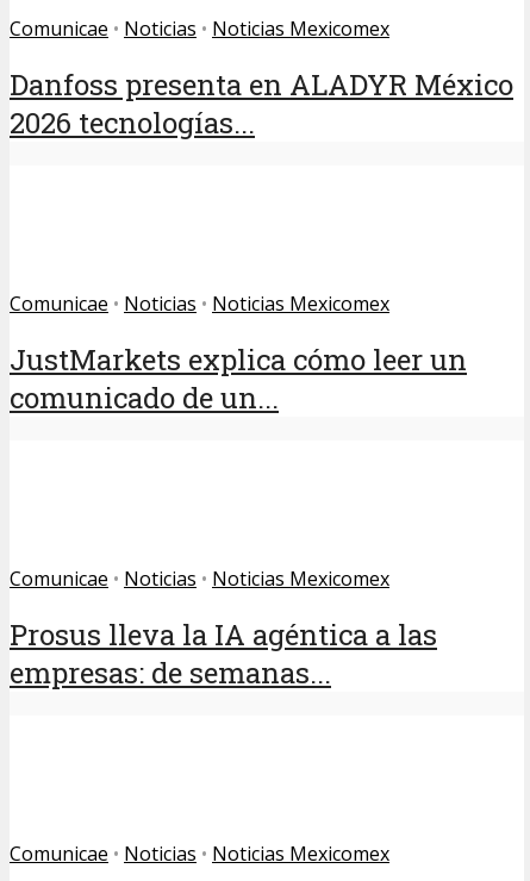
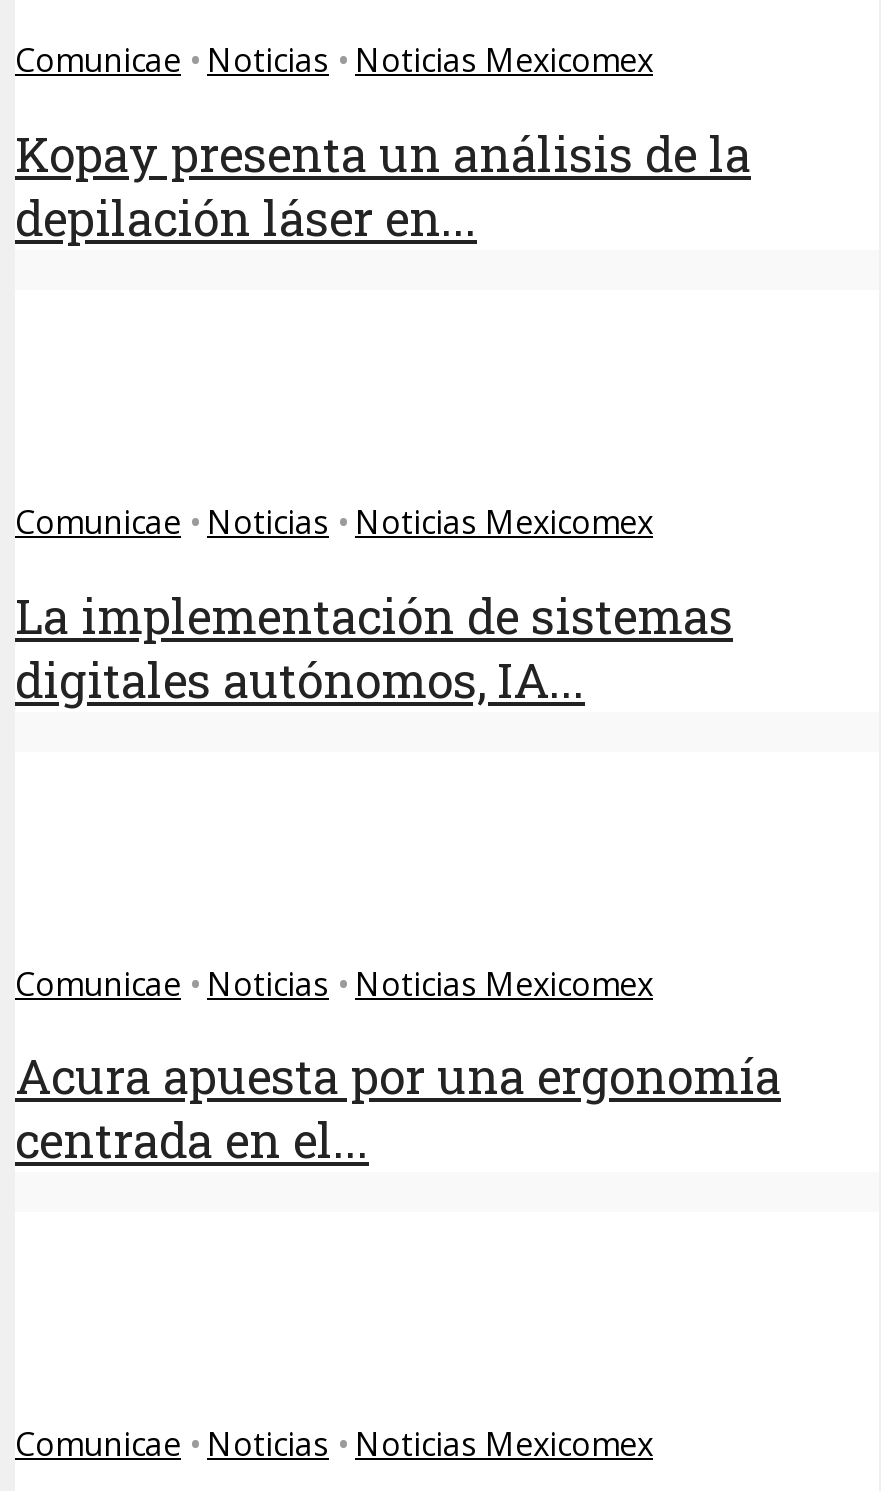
- Danfoss presenta en ALADYR México
- 2026 tecnologías...
+ Kopay presenta un análisis de la
+ depilación láser en...

- JustMarkets explica cómo leer un
- comunicado de un...
+ La implementación de sistemas
+ digitales autónomos, IA...

- Prosus lleva la IA agéntica a las
- empresas: de semanas...
+ Acura apuesta por una ergonomía
+ centrada en el...
